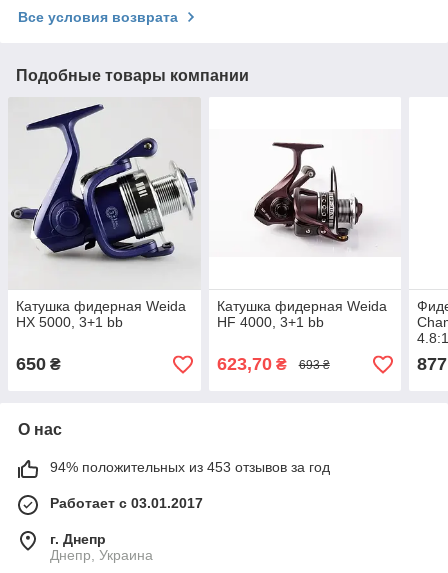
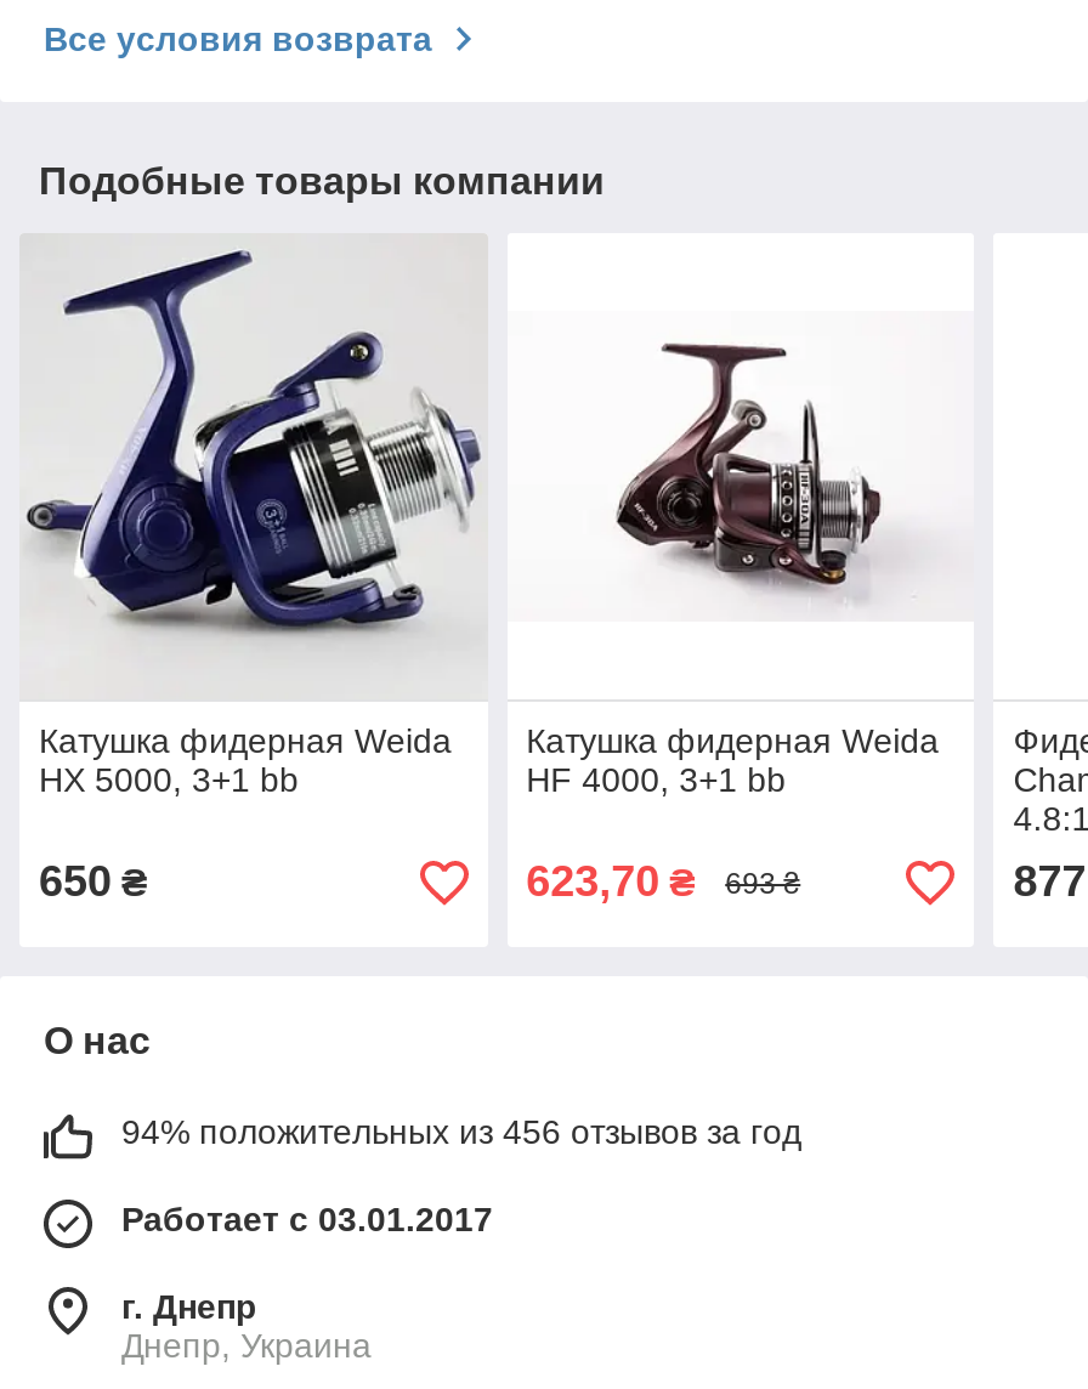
- 94% положительных из 453 отзывов за год
+ 94% положительных из 456 отзывов за год
